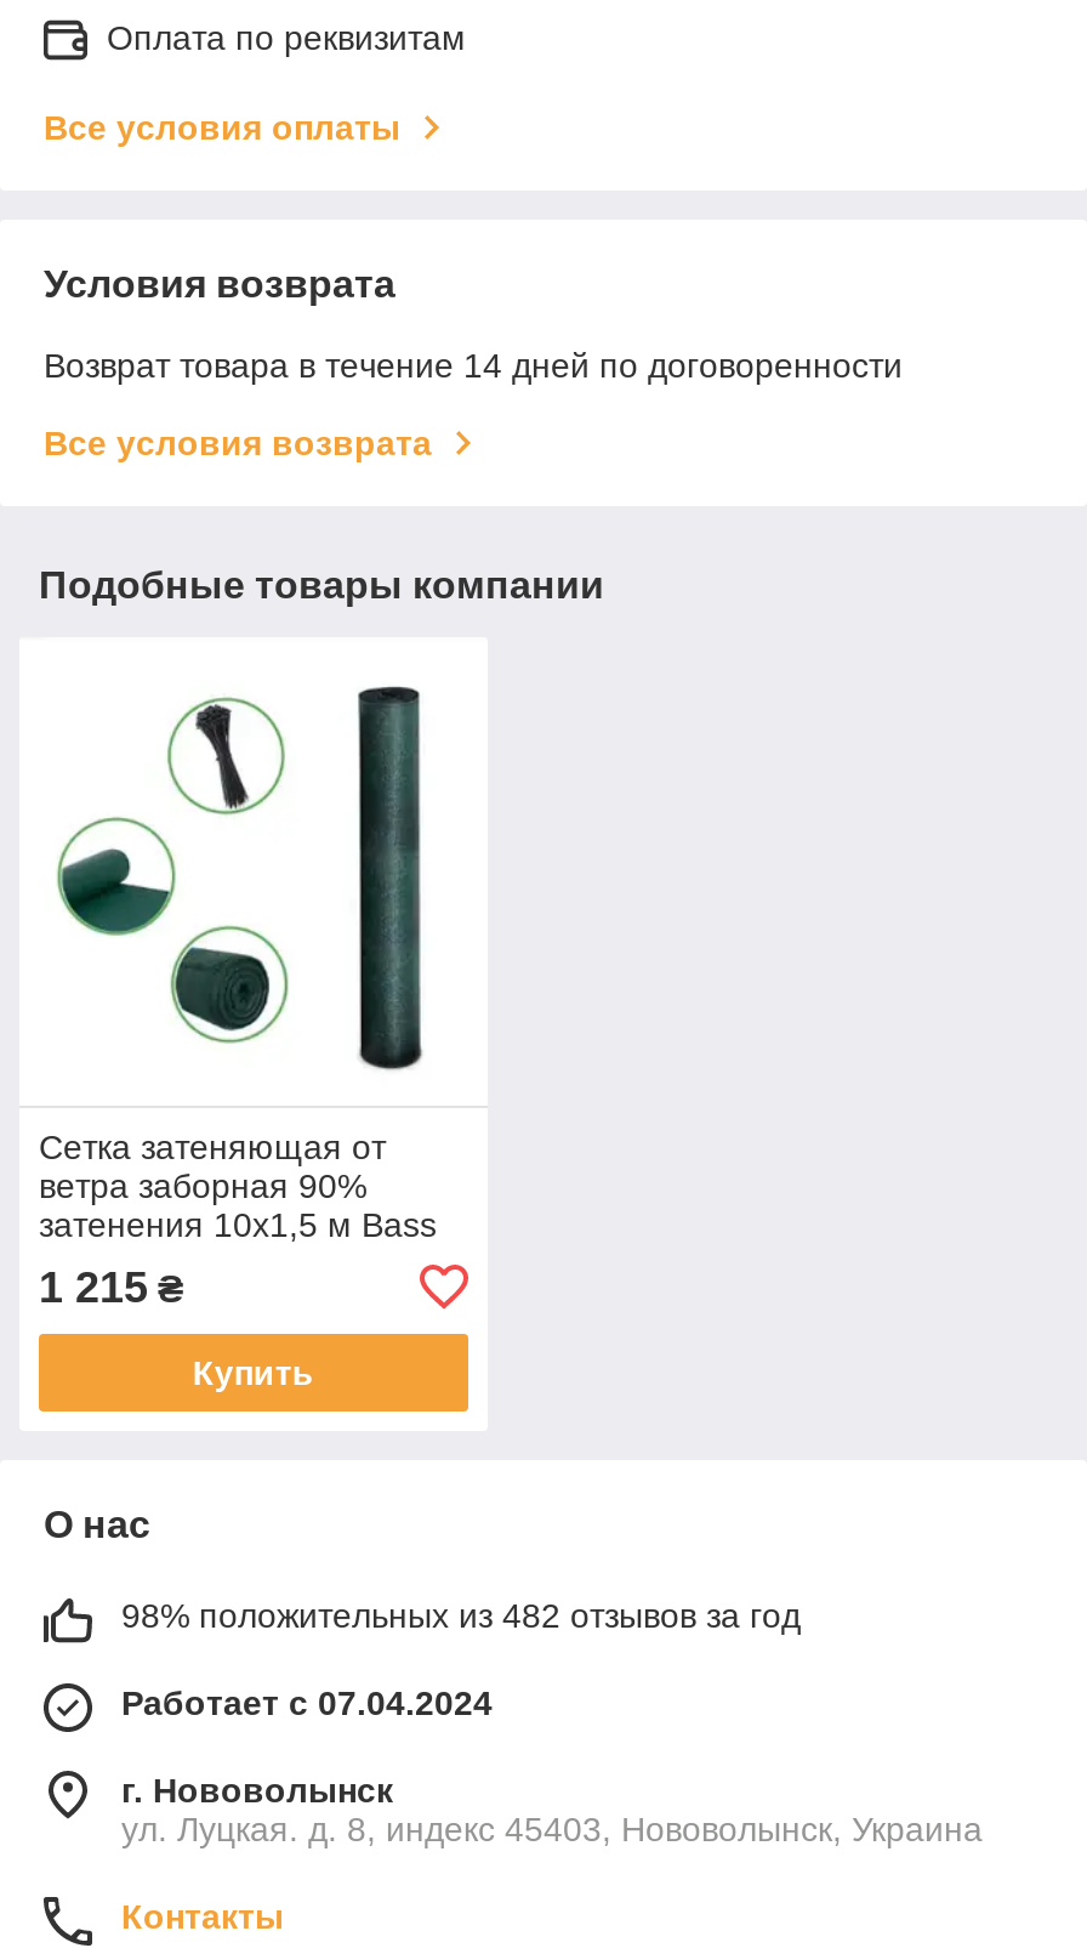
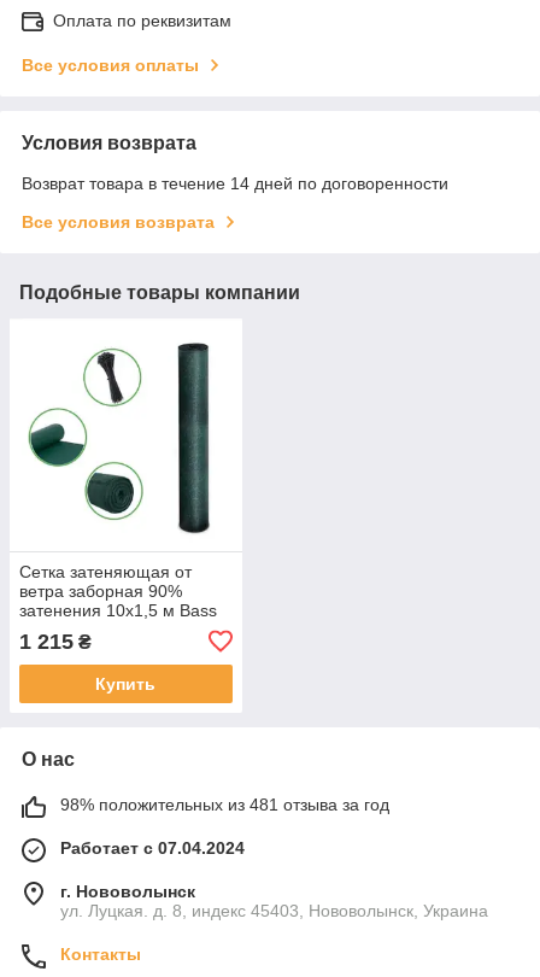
- 98% положительных из 482 отзывов за год
+ 98% положительных из 481 отзыва за год
